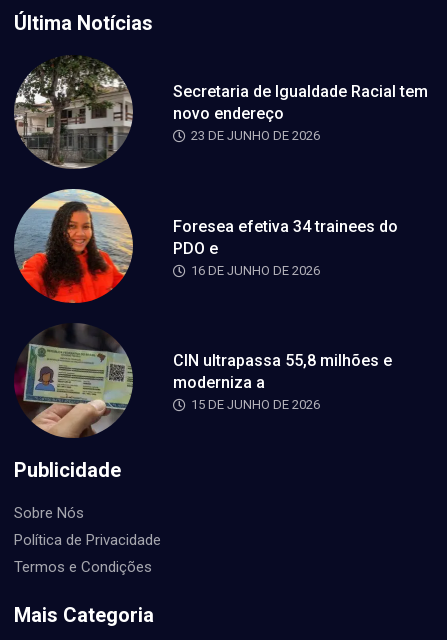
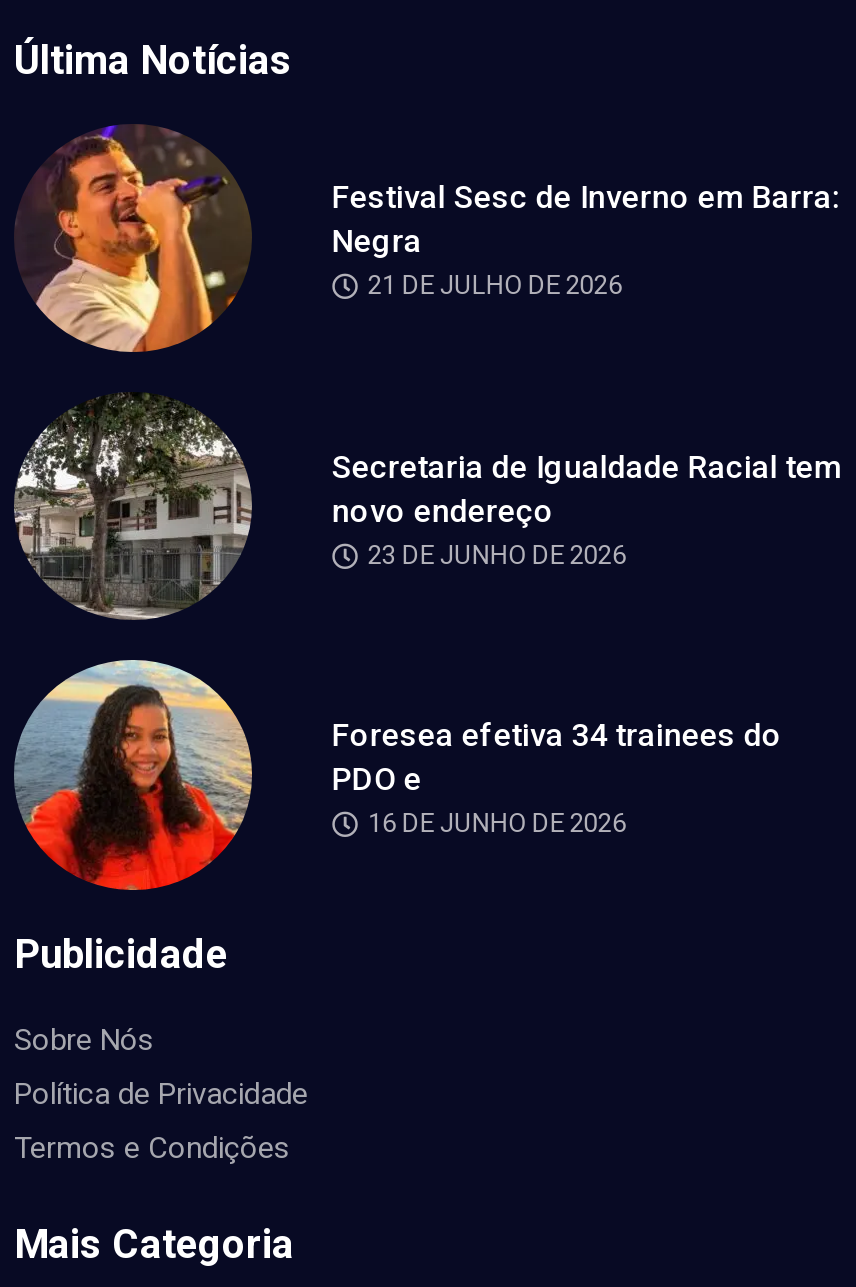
+ [image]
+ Festival Sesc de Inverno em Barra:
+ Negra
+ 21 DE JULHO DE 2026

moved down: [image] | Secretaria de Igualdade Racial tem | novo endereço | 23 DE JUNHO DE 2026 | Foresea efetiva 34 trainees do | PDO e | 16 DE JUNHO DE 2026

- [image]
- CIN ultrapassa 55,8 milhões e
- moderniza a
- 15 DE JUNHO DE 2026
